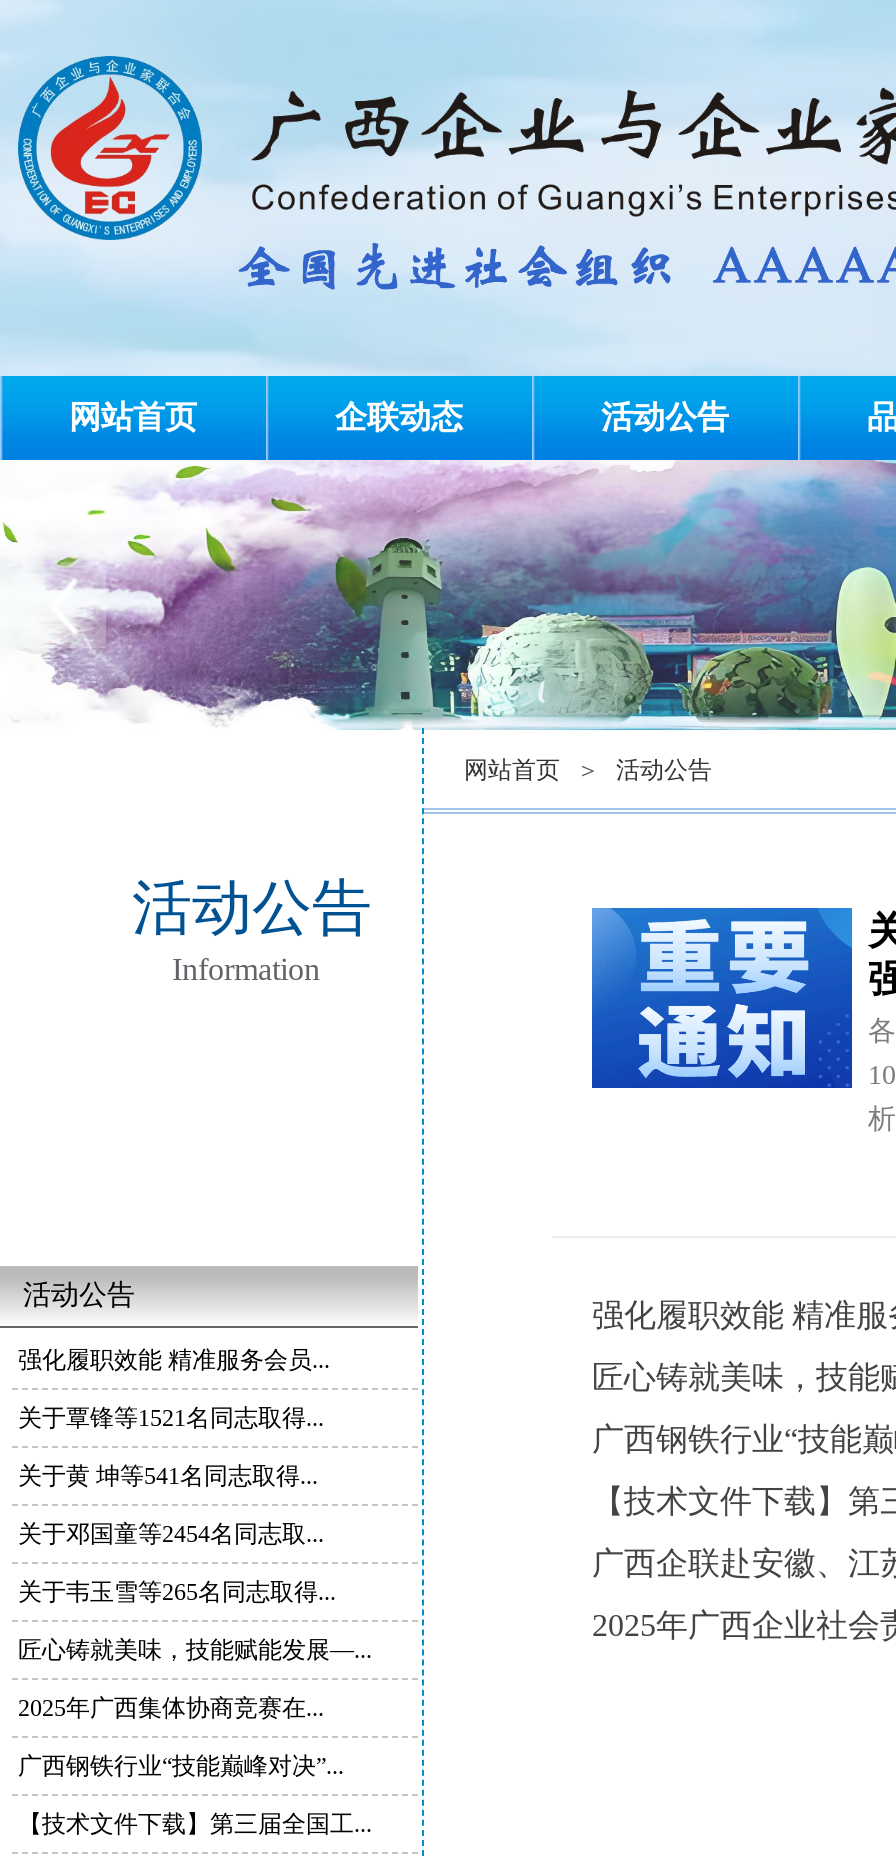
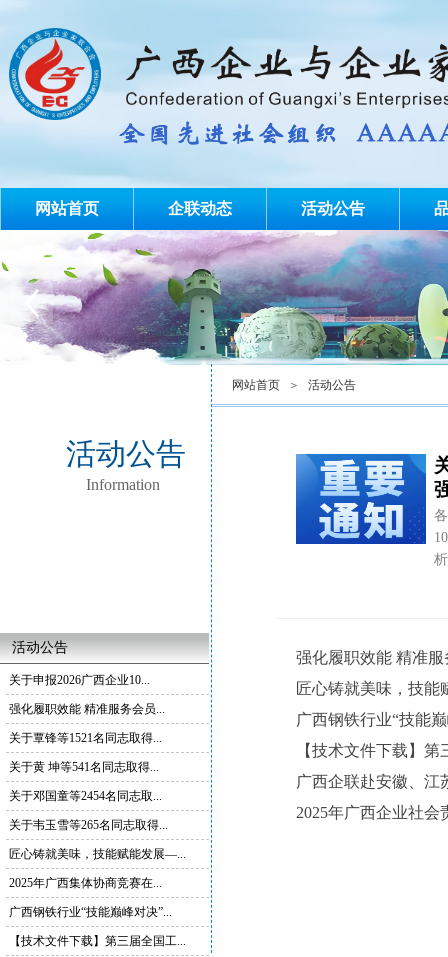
+ 关于申报2026广西企业10...
